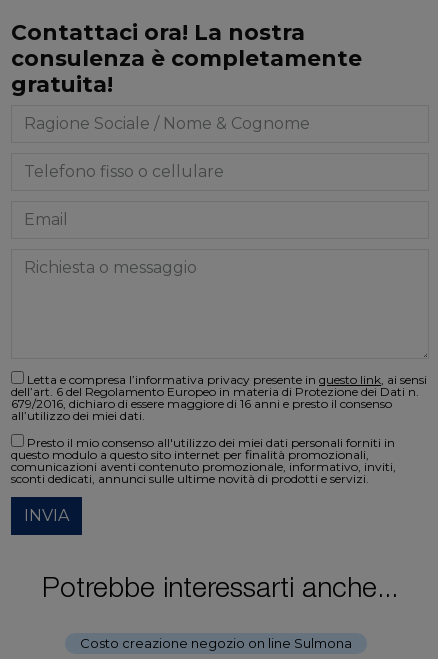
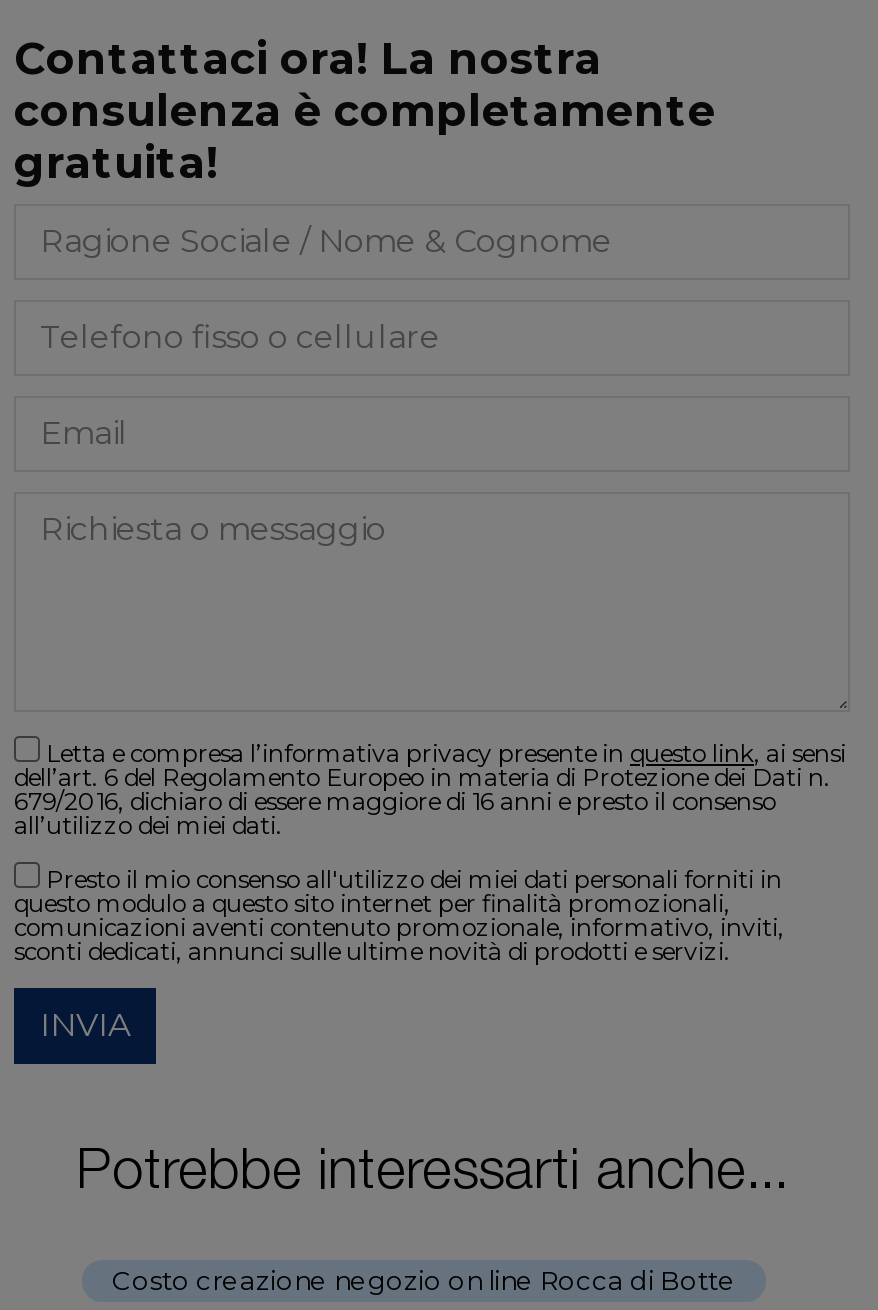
- Costo creazione negozio on line Sulmona
+ Costo creazione negozio on line Rocca di Botte
